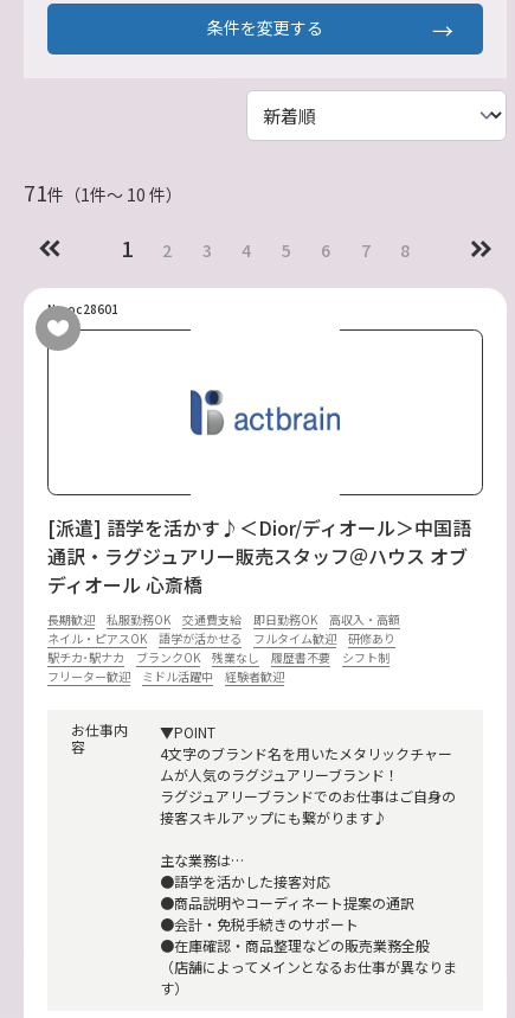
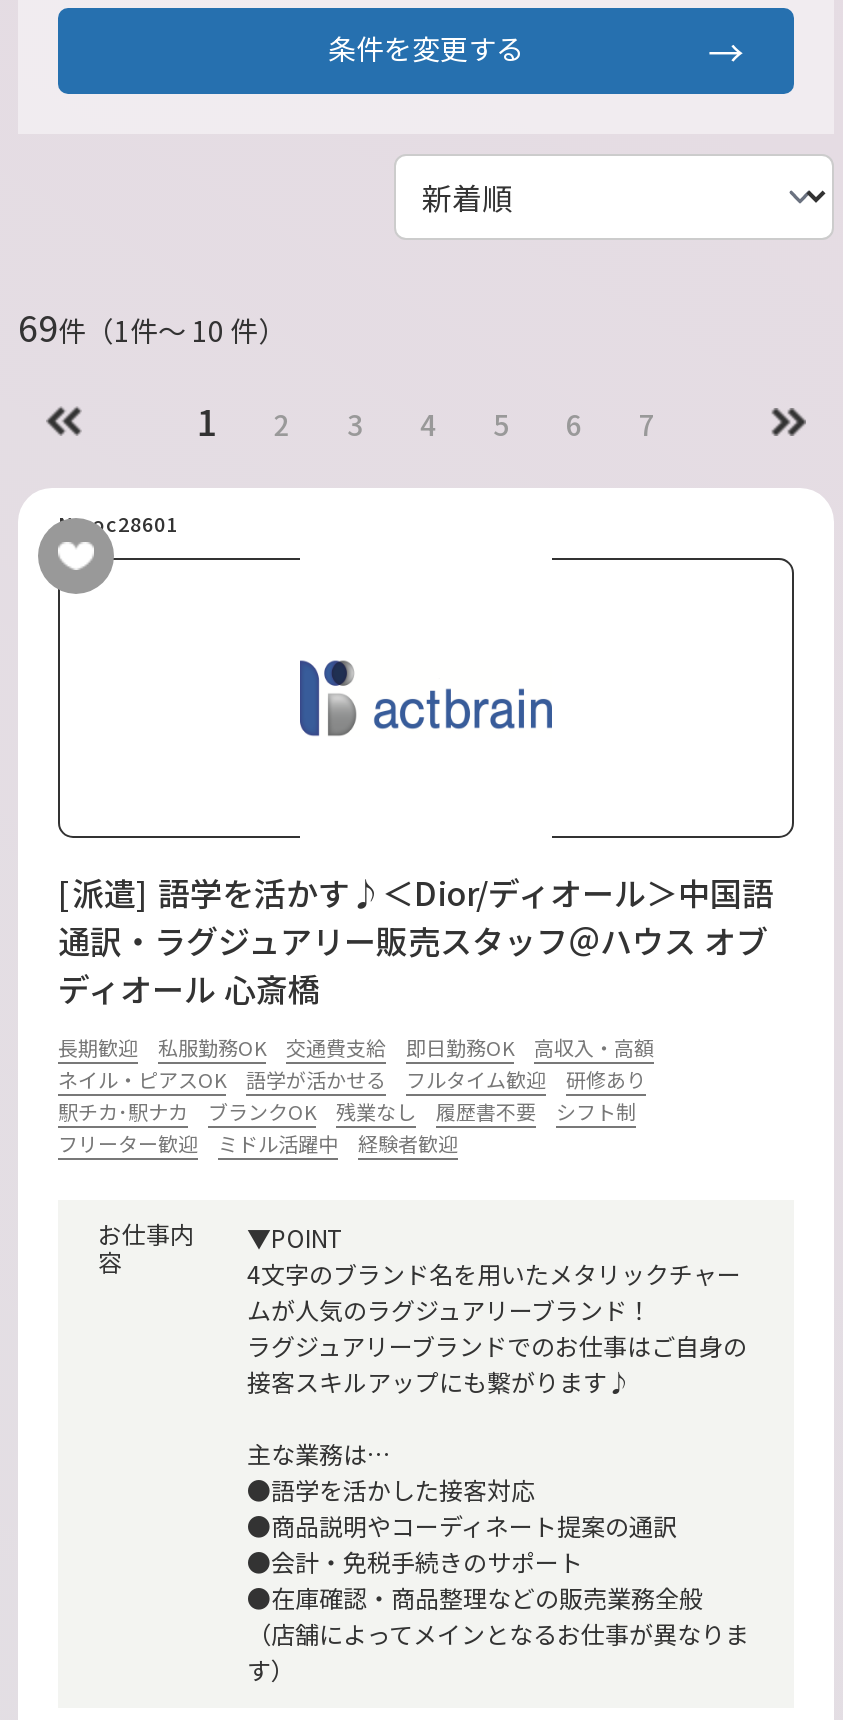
- 71件（1件〜 10 件）
+ 69件（1件〜 10 件）

- 8
